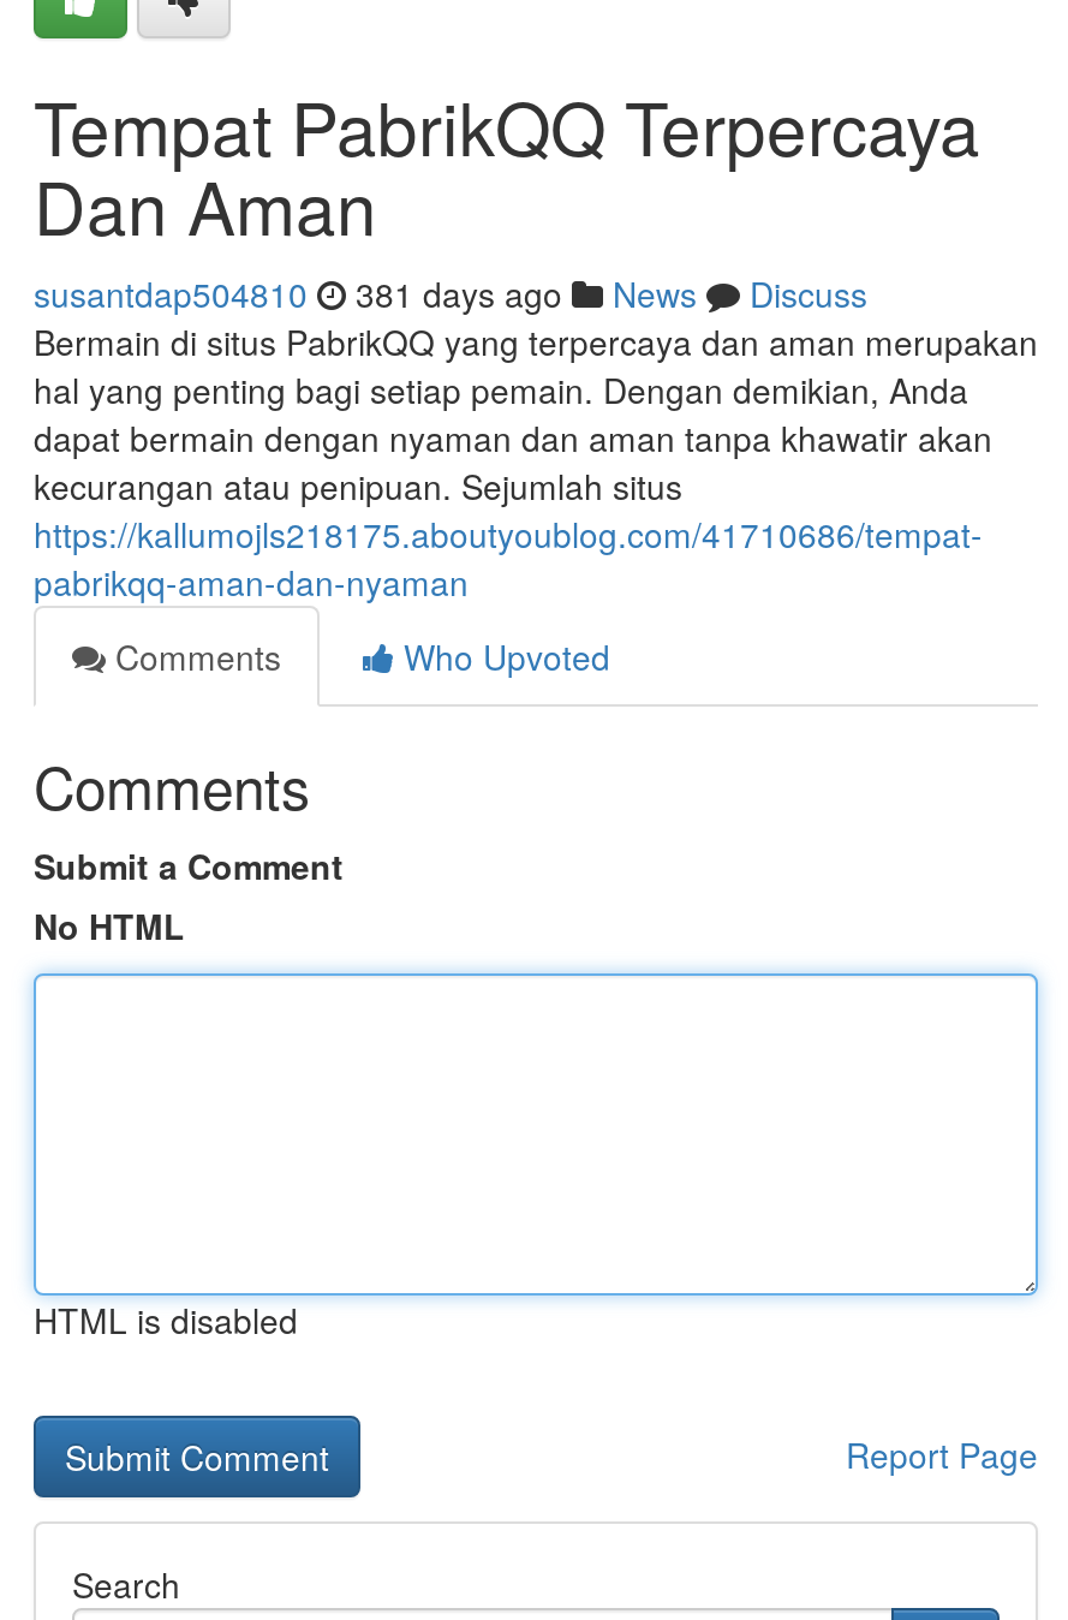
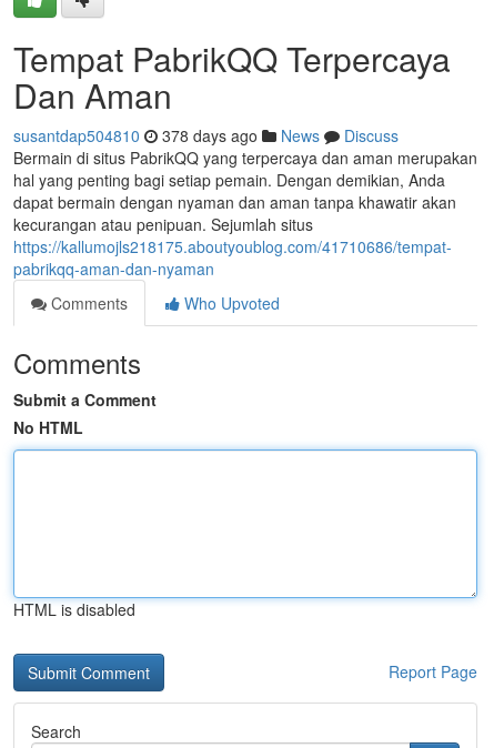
- susantdap504810 381 days ago News Discuss
+ susantdap504810 378 days ago News Discuss
